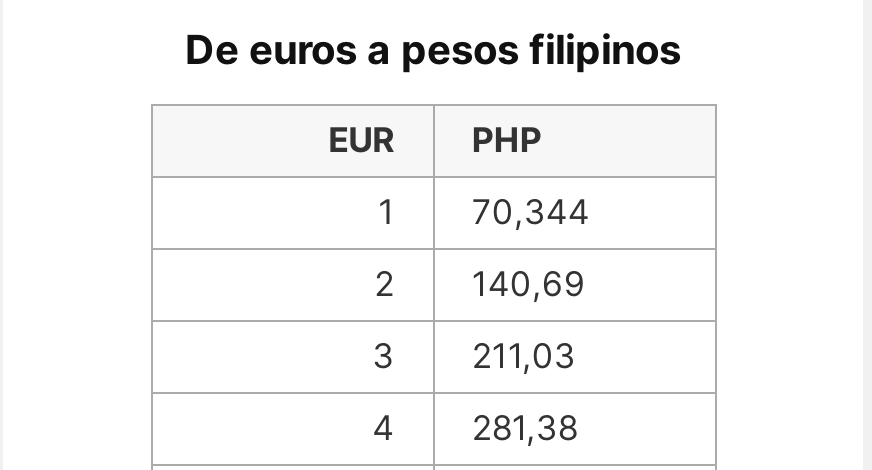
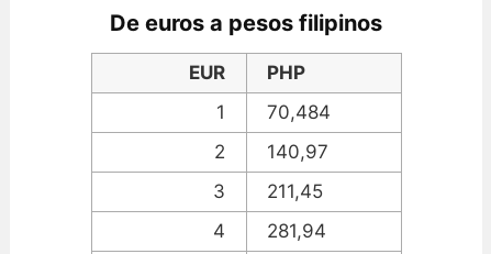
- 1 70,344
+ 1 70,484

- 2 140,69
+ 2 140,97

- 3 211,03
+ 3 211,45

- 4 281,38
+ 4 281,94
